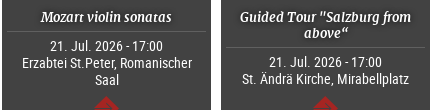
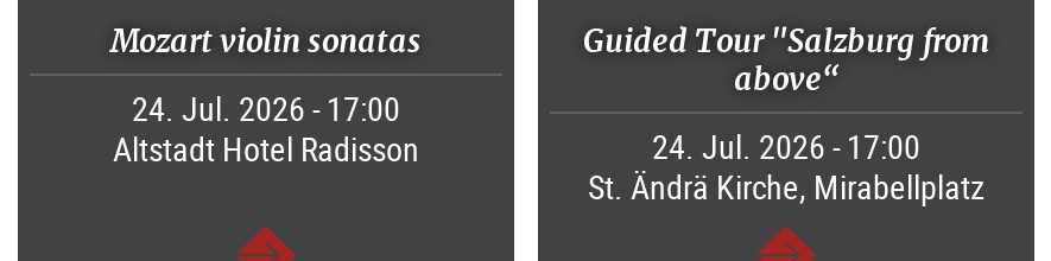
- 21. Jul. 2026 - 17:00
- Erzabtei St.Peter, Romanischer
- Saal
+ 24. Jul. 2026 - 17:00
+ Altstadt Hotel Radisson

- 21. Jul. 2026 - 17:00
+ 24. Jul. 2026 - 17:00
